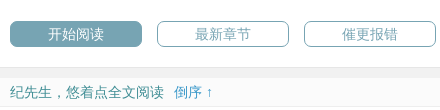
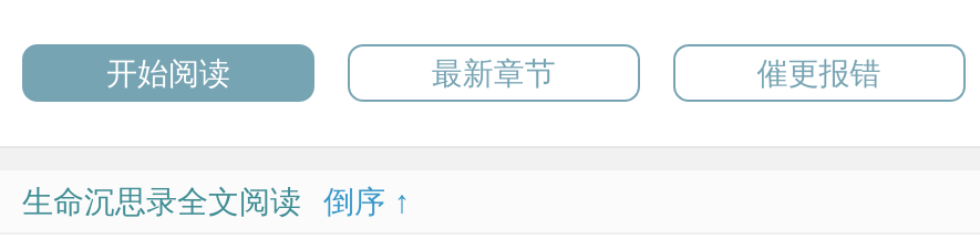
- 纪先生，悠着点全文阅读
+ 生命沉思录全文阅读
